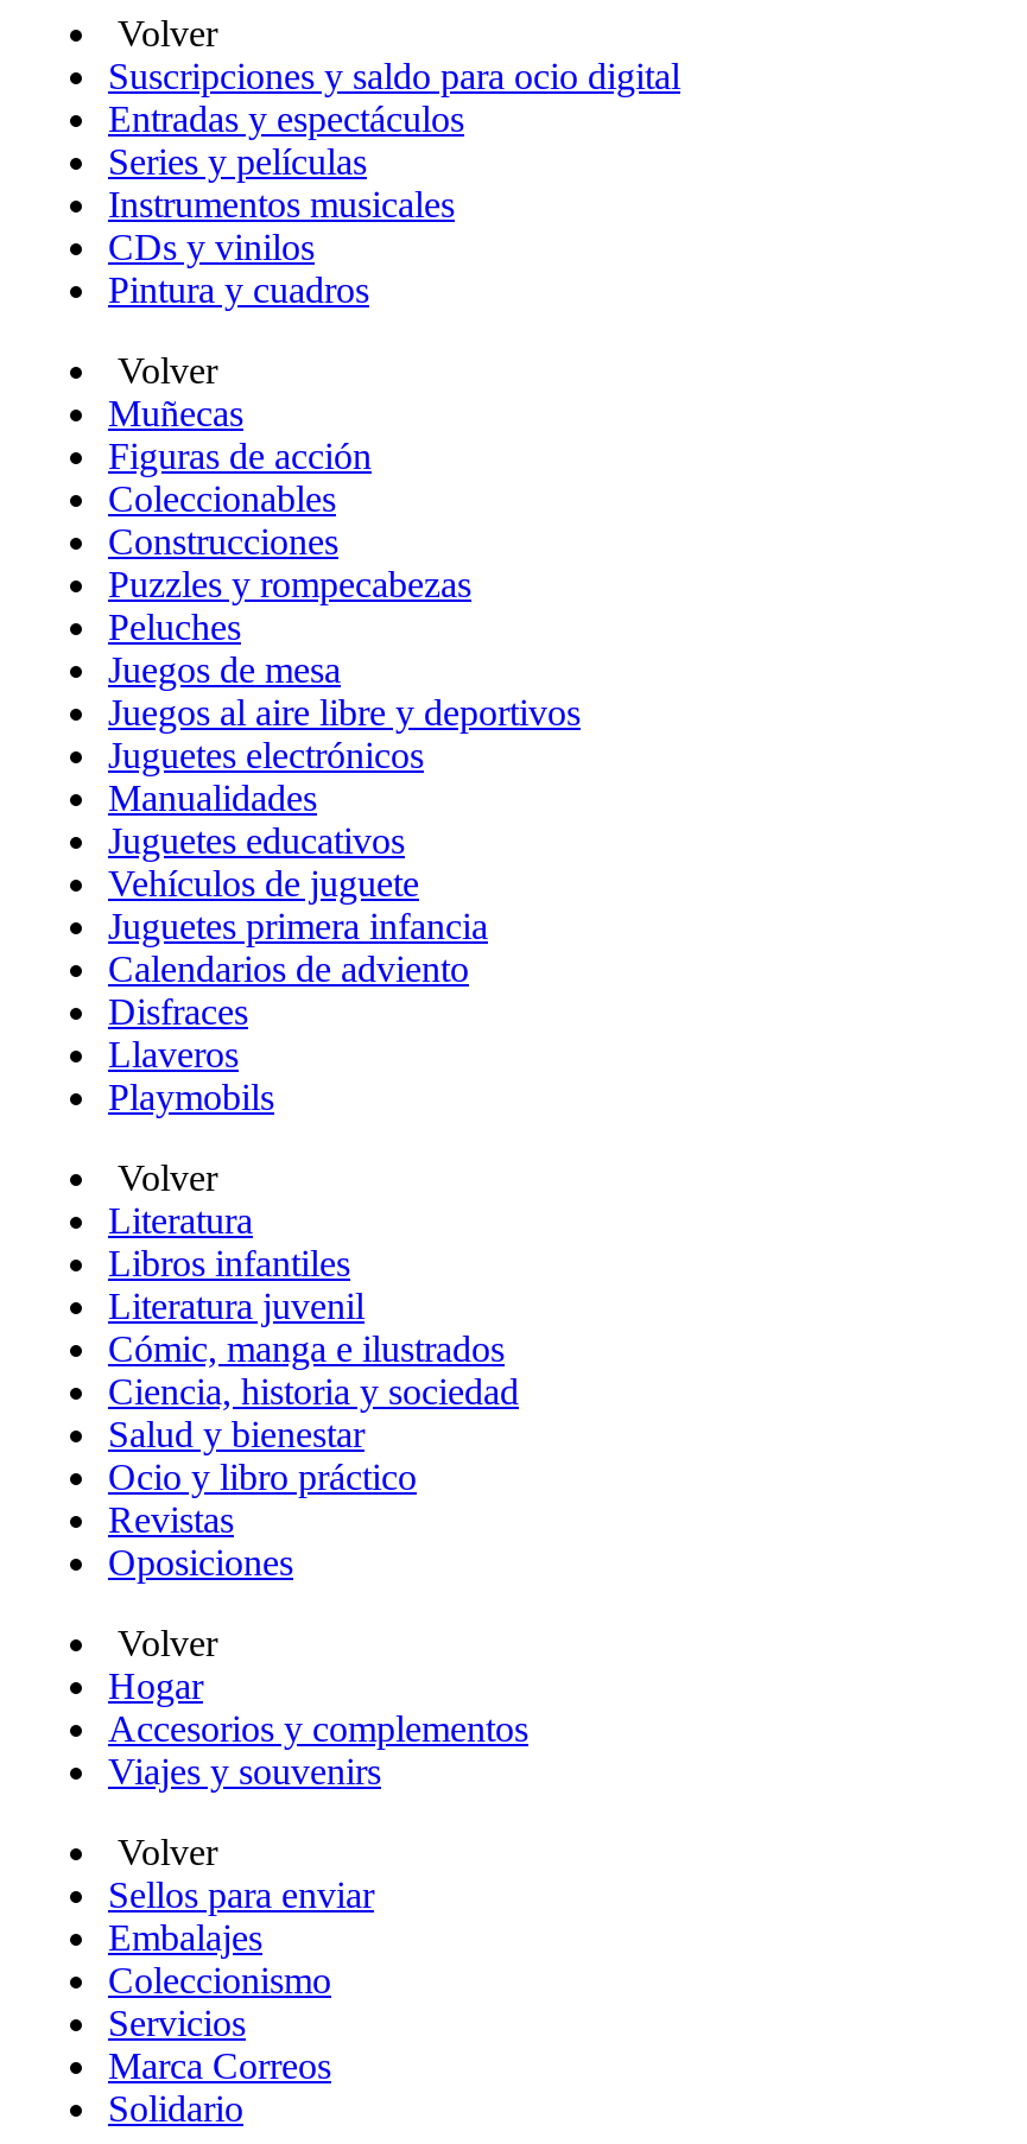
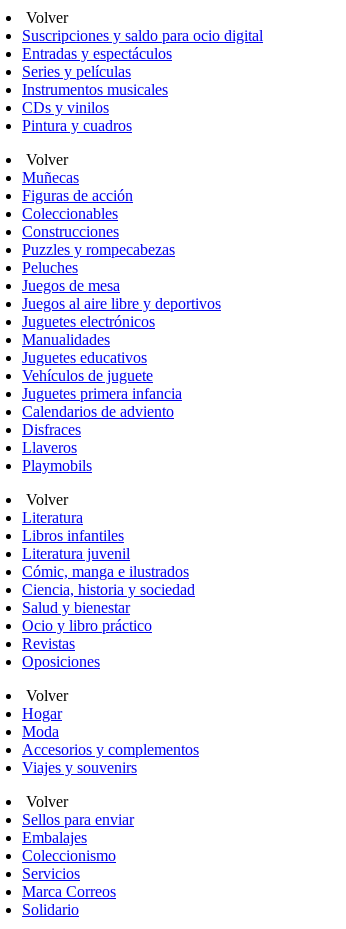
+ Moda
